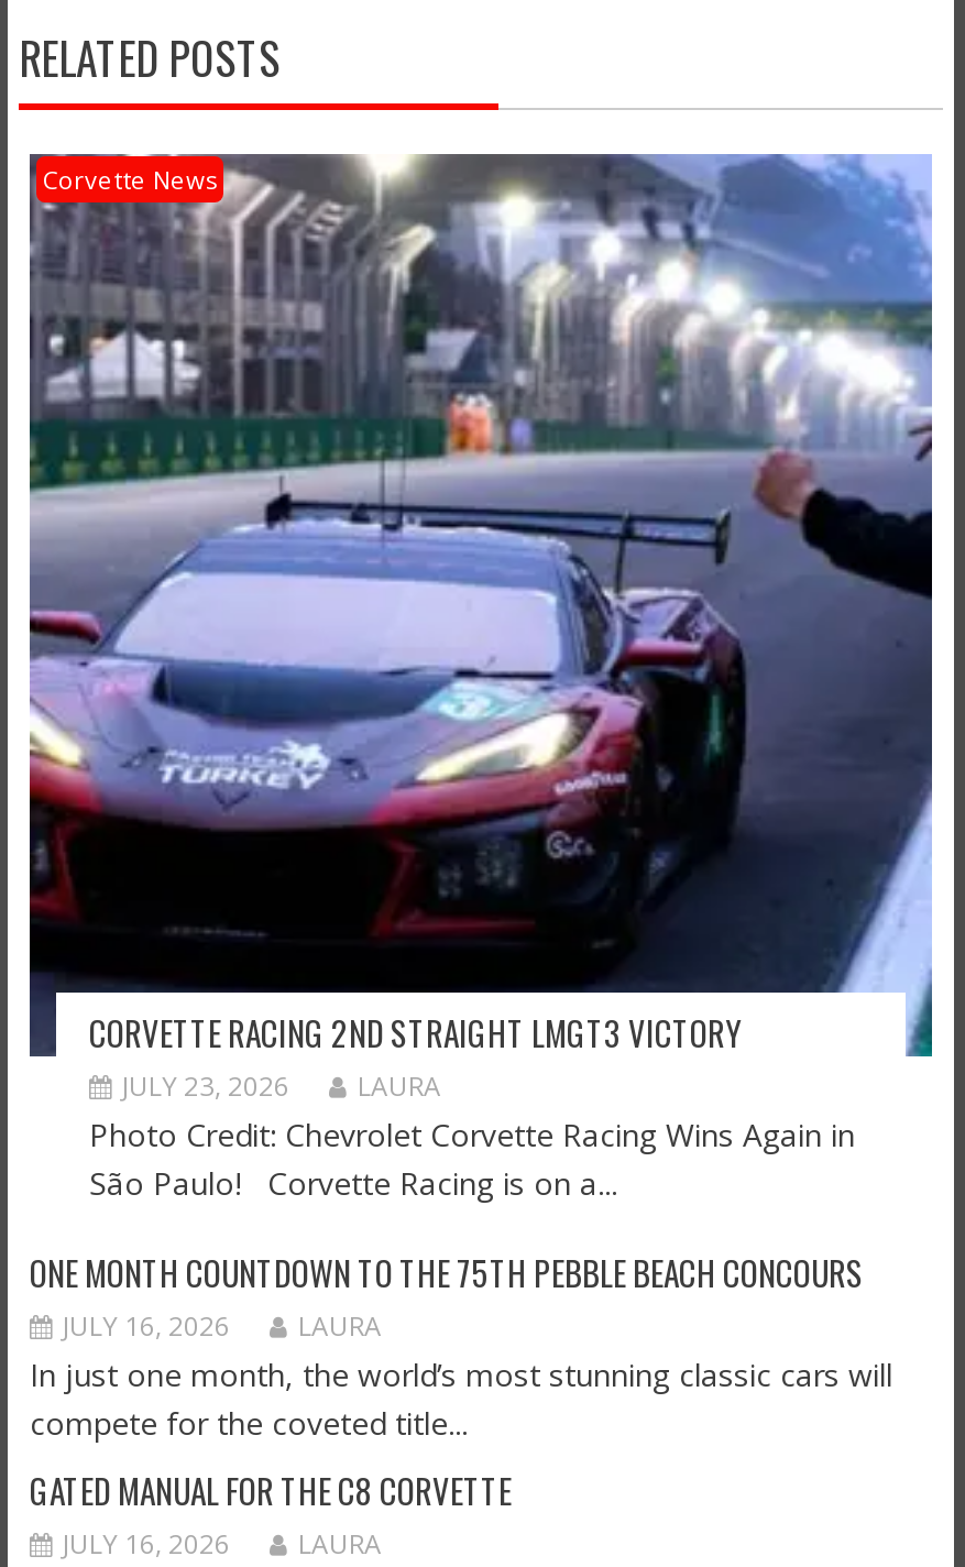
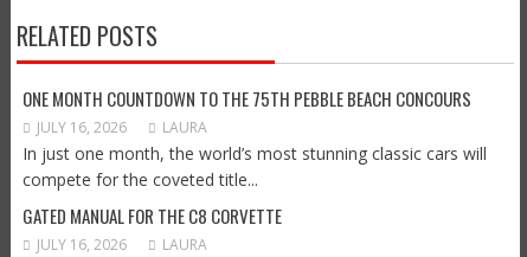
- [image]
- Corvette News

- CORVETTE RACING 2ND STRAIGHT LMGT3 VICTORY
- JULY 23, 2026
- LAURA
- Photo Credit: Chevrolet Corvette Racing Wins Again in
- São Paulo! Corvette Racing is on a...
